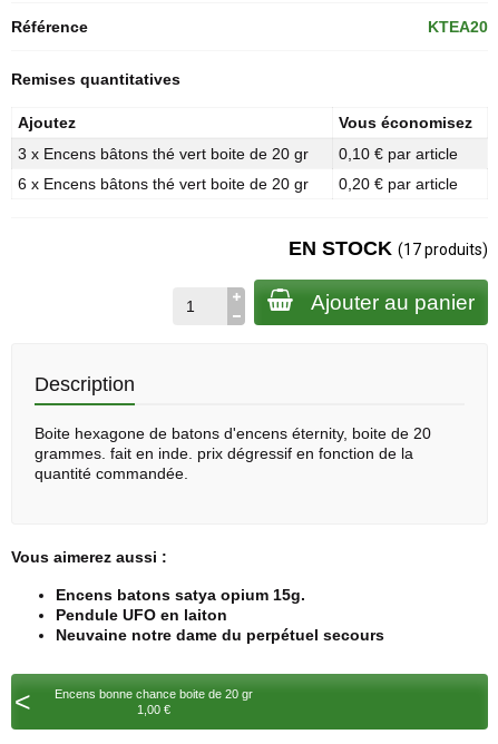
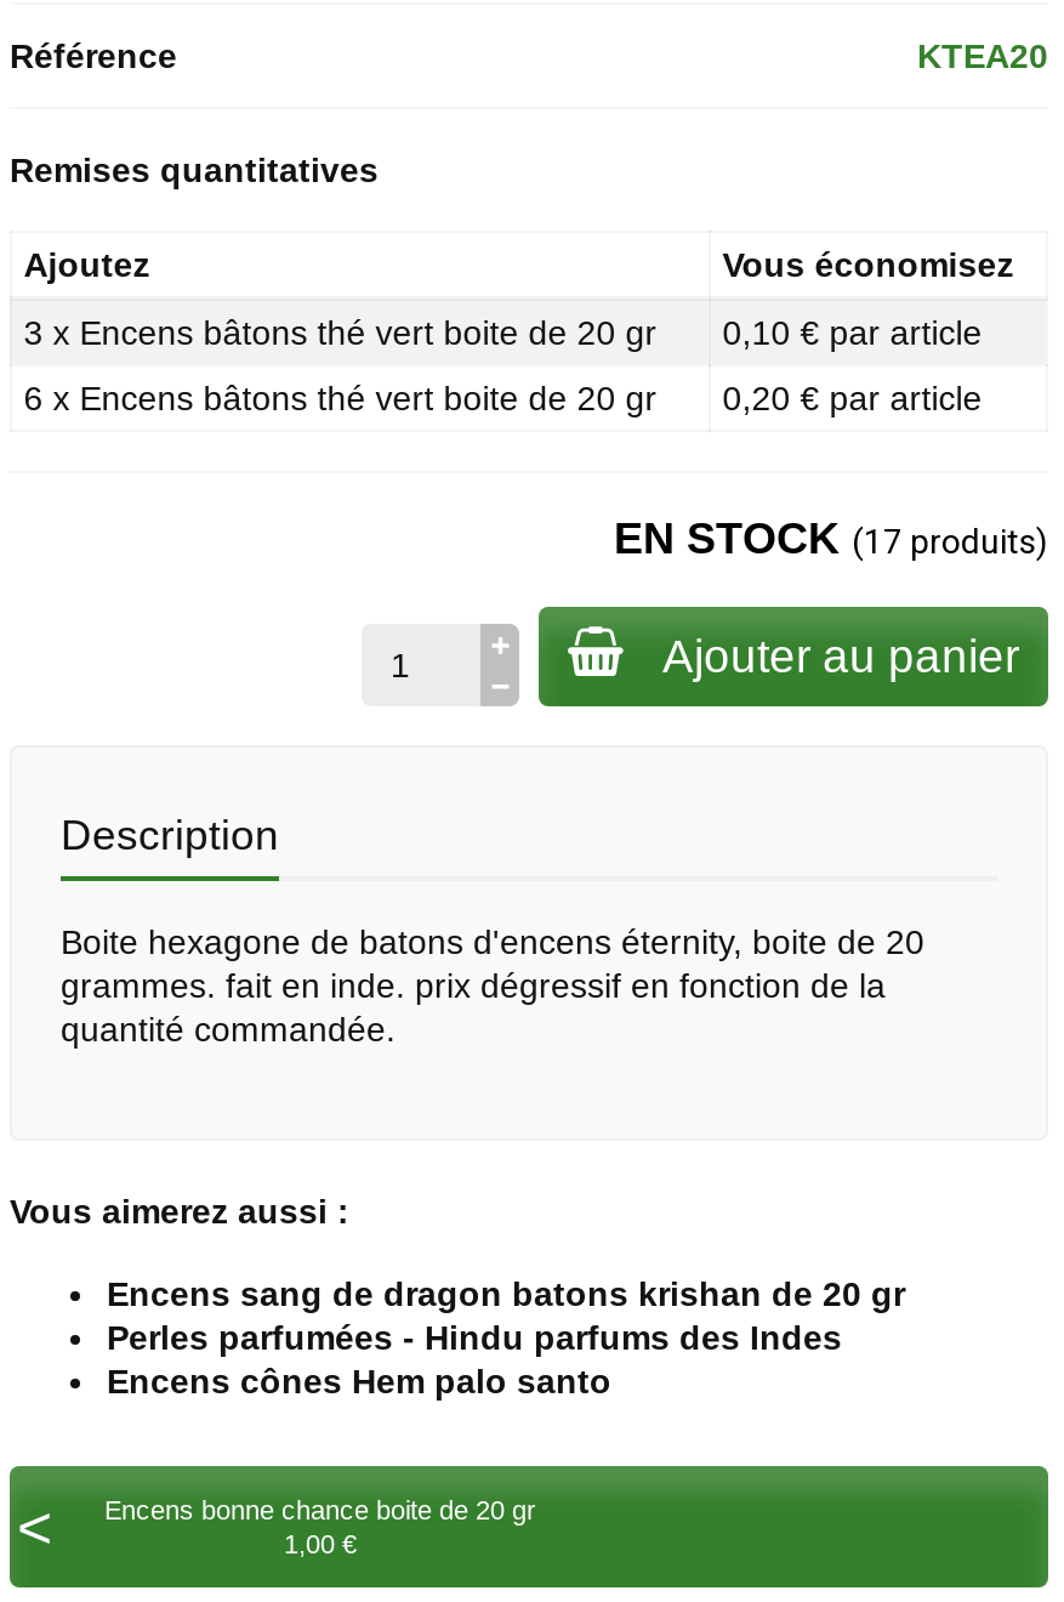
- Encens batons satya opium 15g.
- Pendule UFO en laiton
- Neuvaine notre dame du perpétuel secours
+ Encens sang de dragon batons krishan de 20 gr
+ Perles parfumées - Hindu parfums des Indes
+ Encens cônes Hem palo santo
